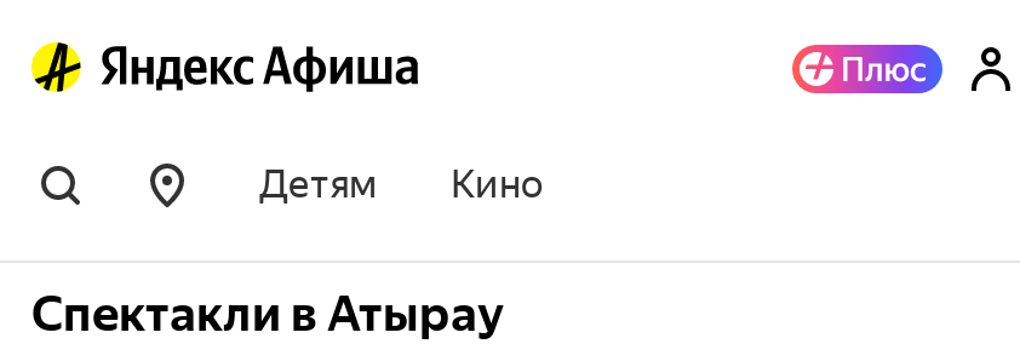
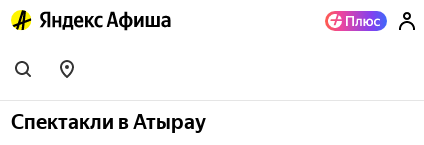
- Детям
- Кино
